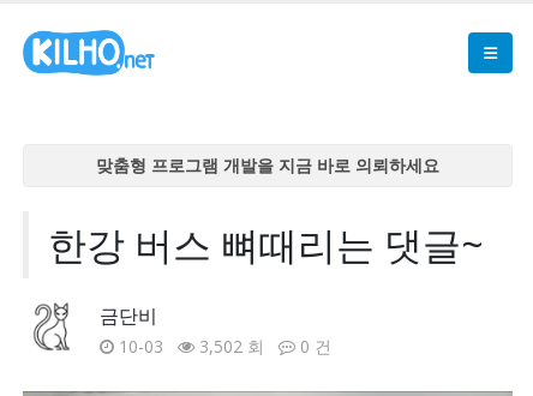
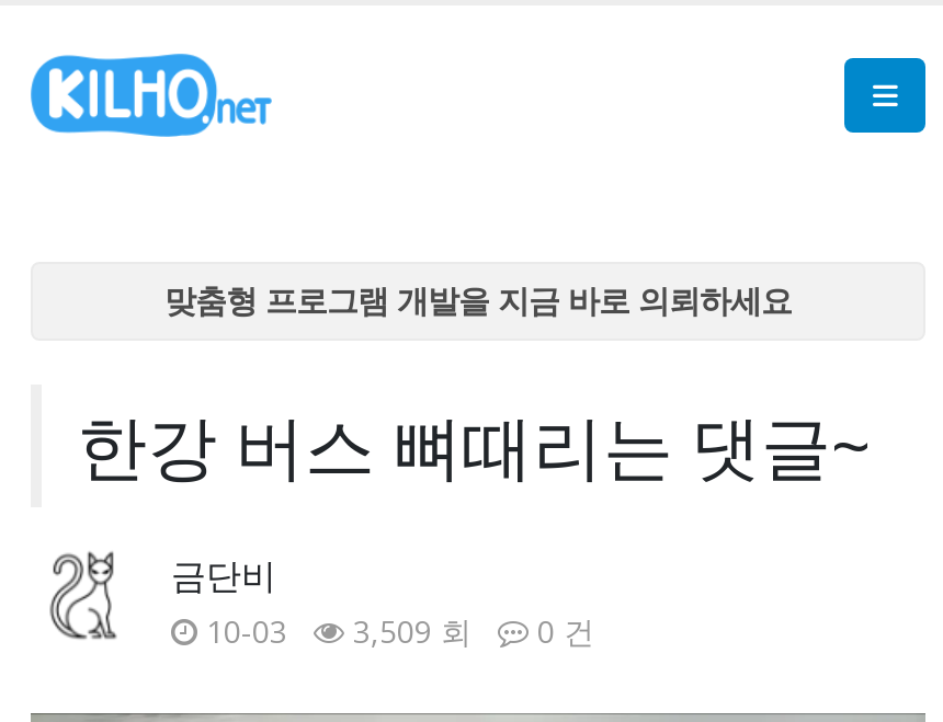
- 10-03 3,502 회 0 건
+ 10-03 3,509 회 0 건
